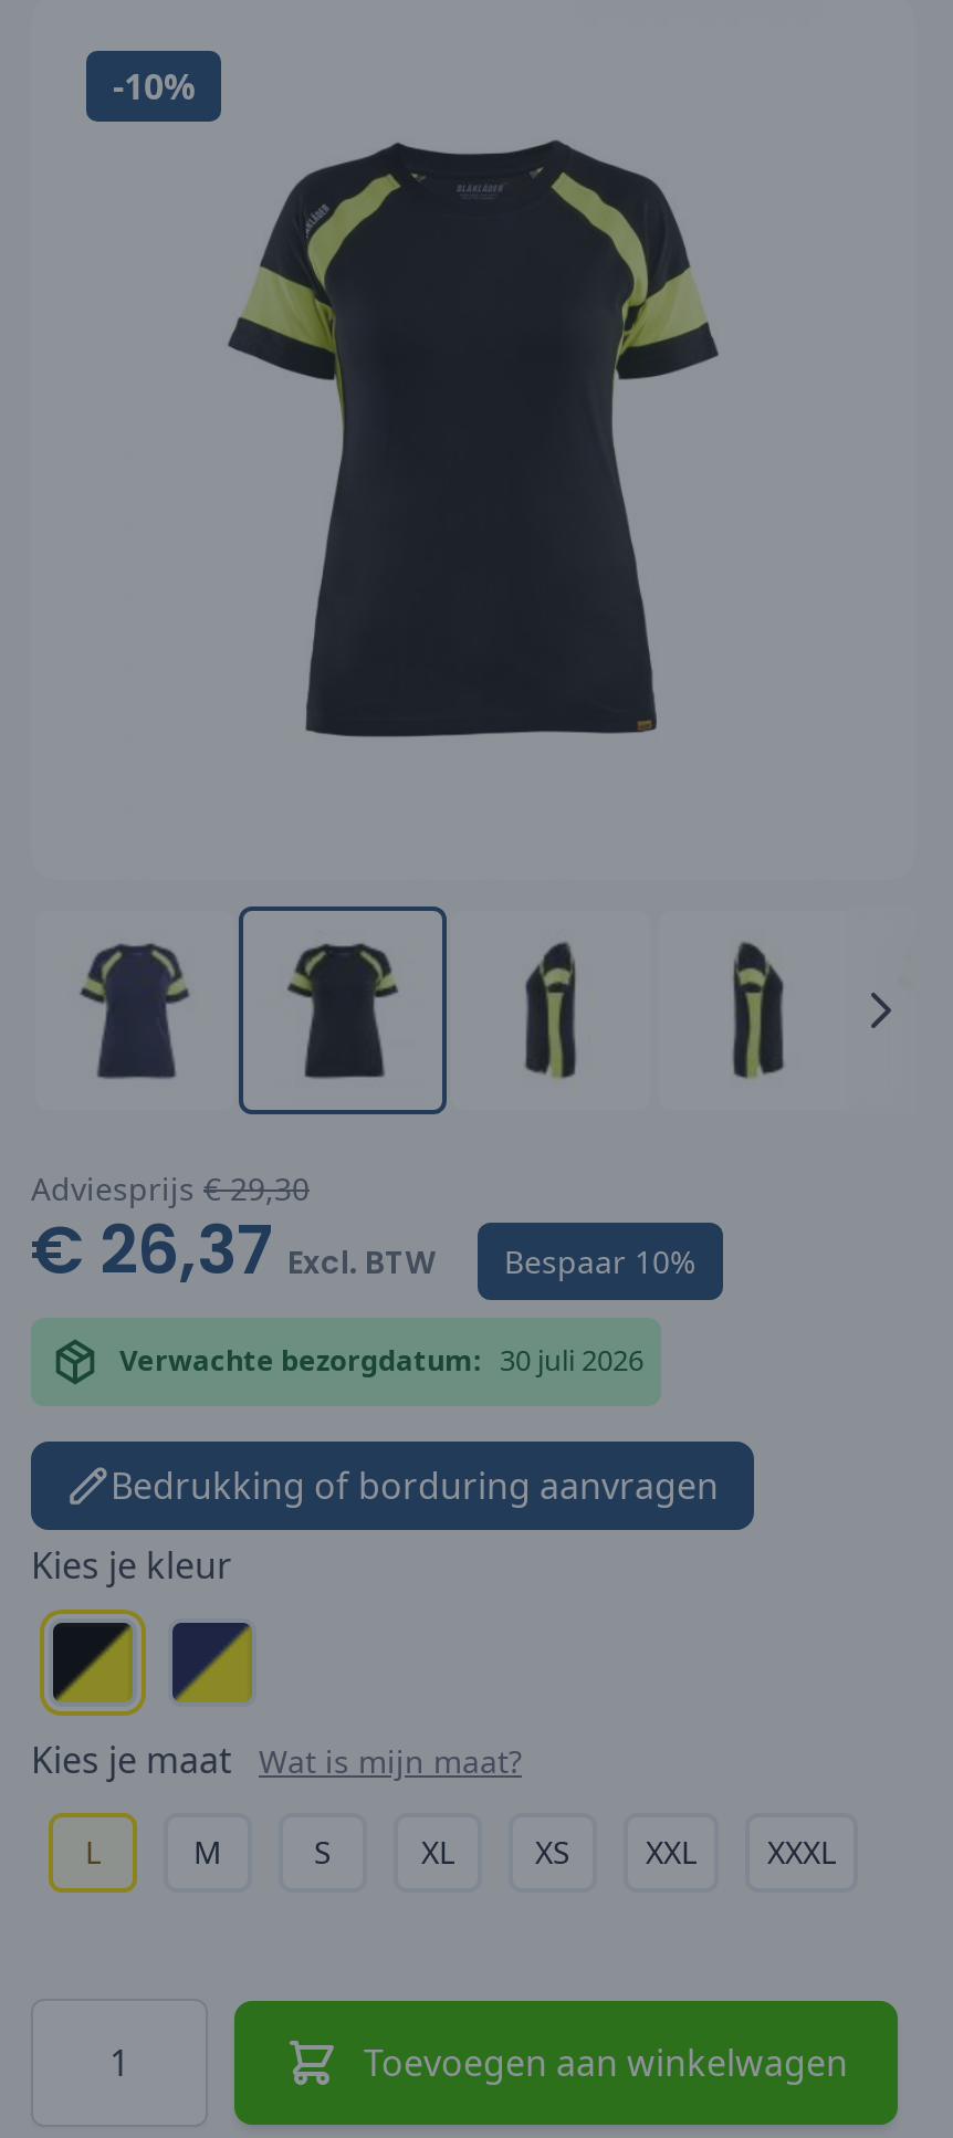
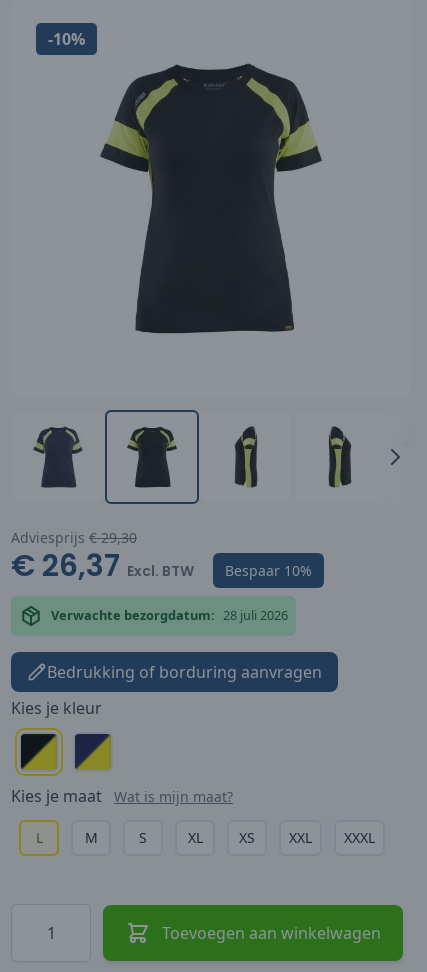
- Verwachte bezorgdatum: 30 juli 2026
+ Verwachte bezorgdatum: 28 juli 2026
